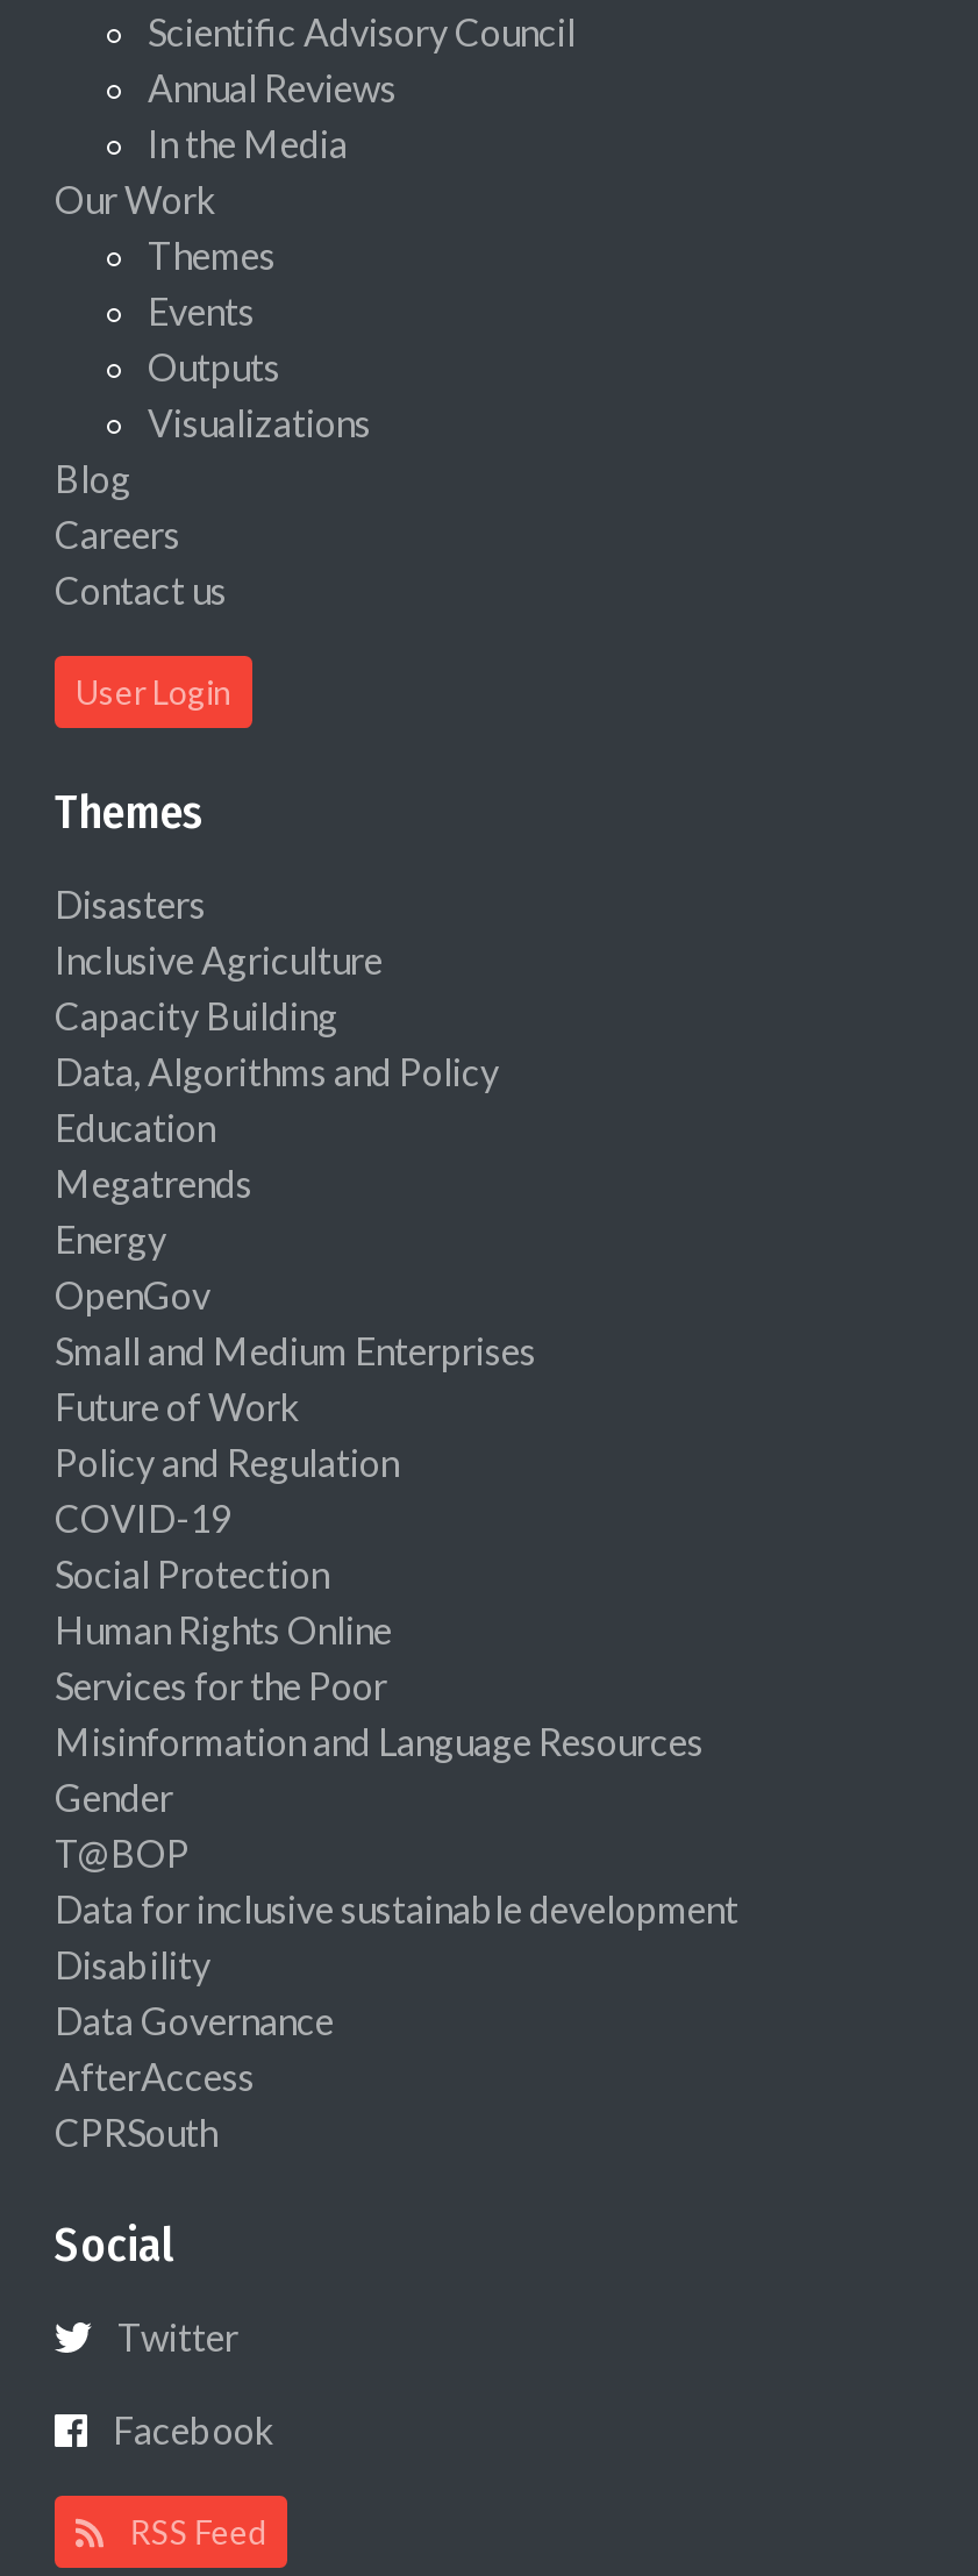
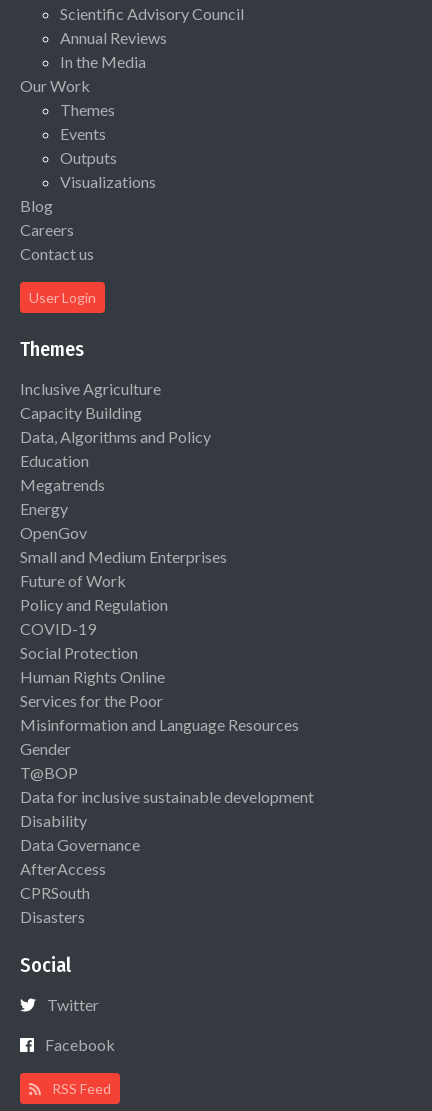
moved down: Disasters

moved up: Inclusive Agriculture | Capacity Building | Data, Algorithms and Policy | ... | AfterAccess | CPRSouth
